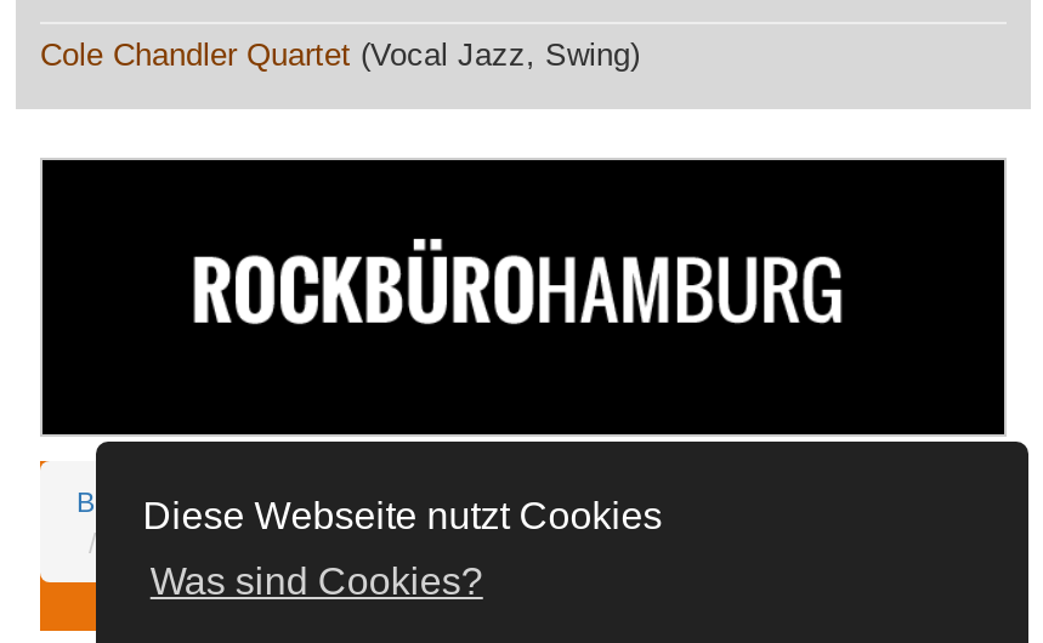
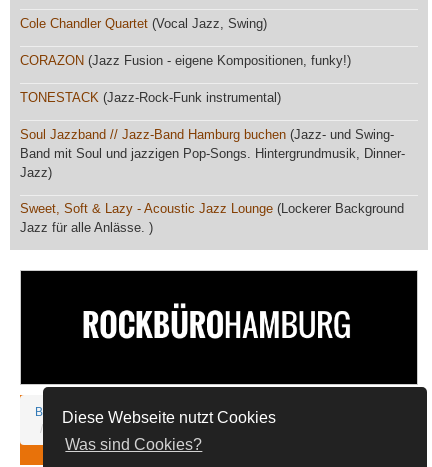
+ CORAZON (Jazz Fusion - eigene Kompositionen, funky!)
+ TONESTACK (Jazz-Rock-Funk instrumental)
+ Soul Jazzband // Jazz-Band Hamburg buchen (Jazz- und Swing-
+ Band mit Soul und jazzigen Pop-Songs. Hintergrundmusik, Dinner-
+ Jazz)
+ Sweet, Soft & Lazy - Acoustic Jazz Lounge (Lockerer Background
+ Jazz für alle Anlässe. )
